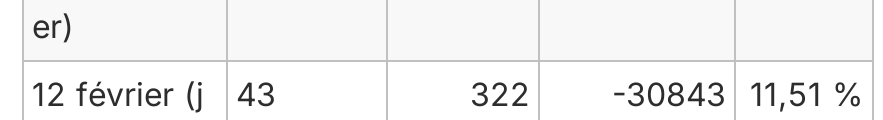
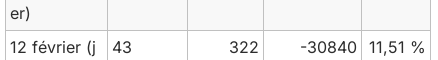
- -30843 11,51 %
+ -30840 11,51 %
